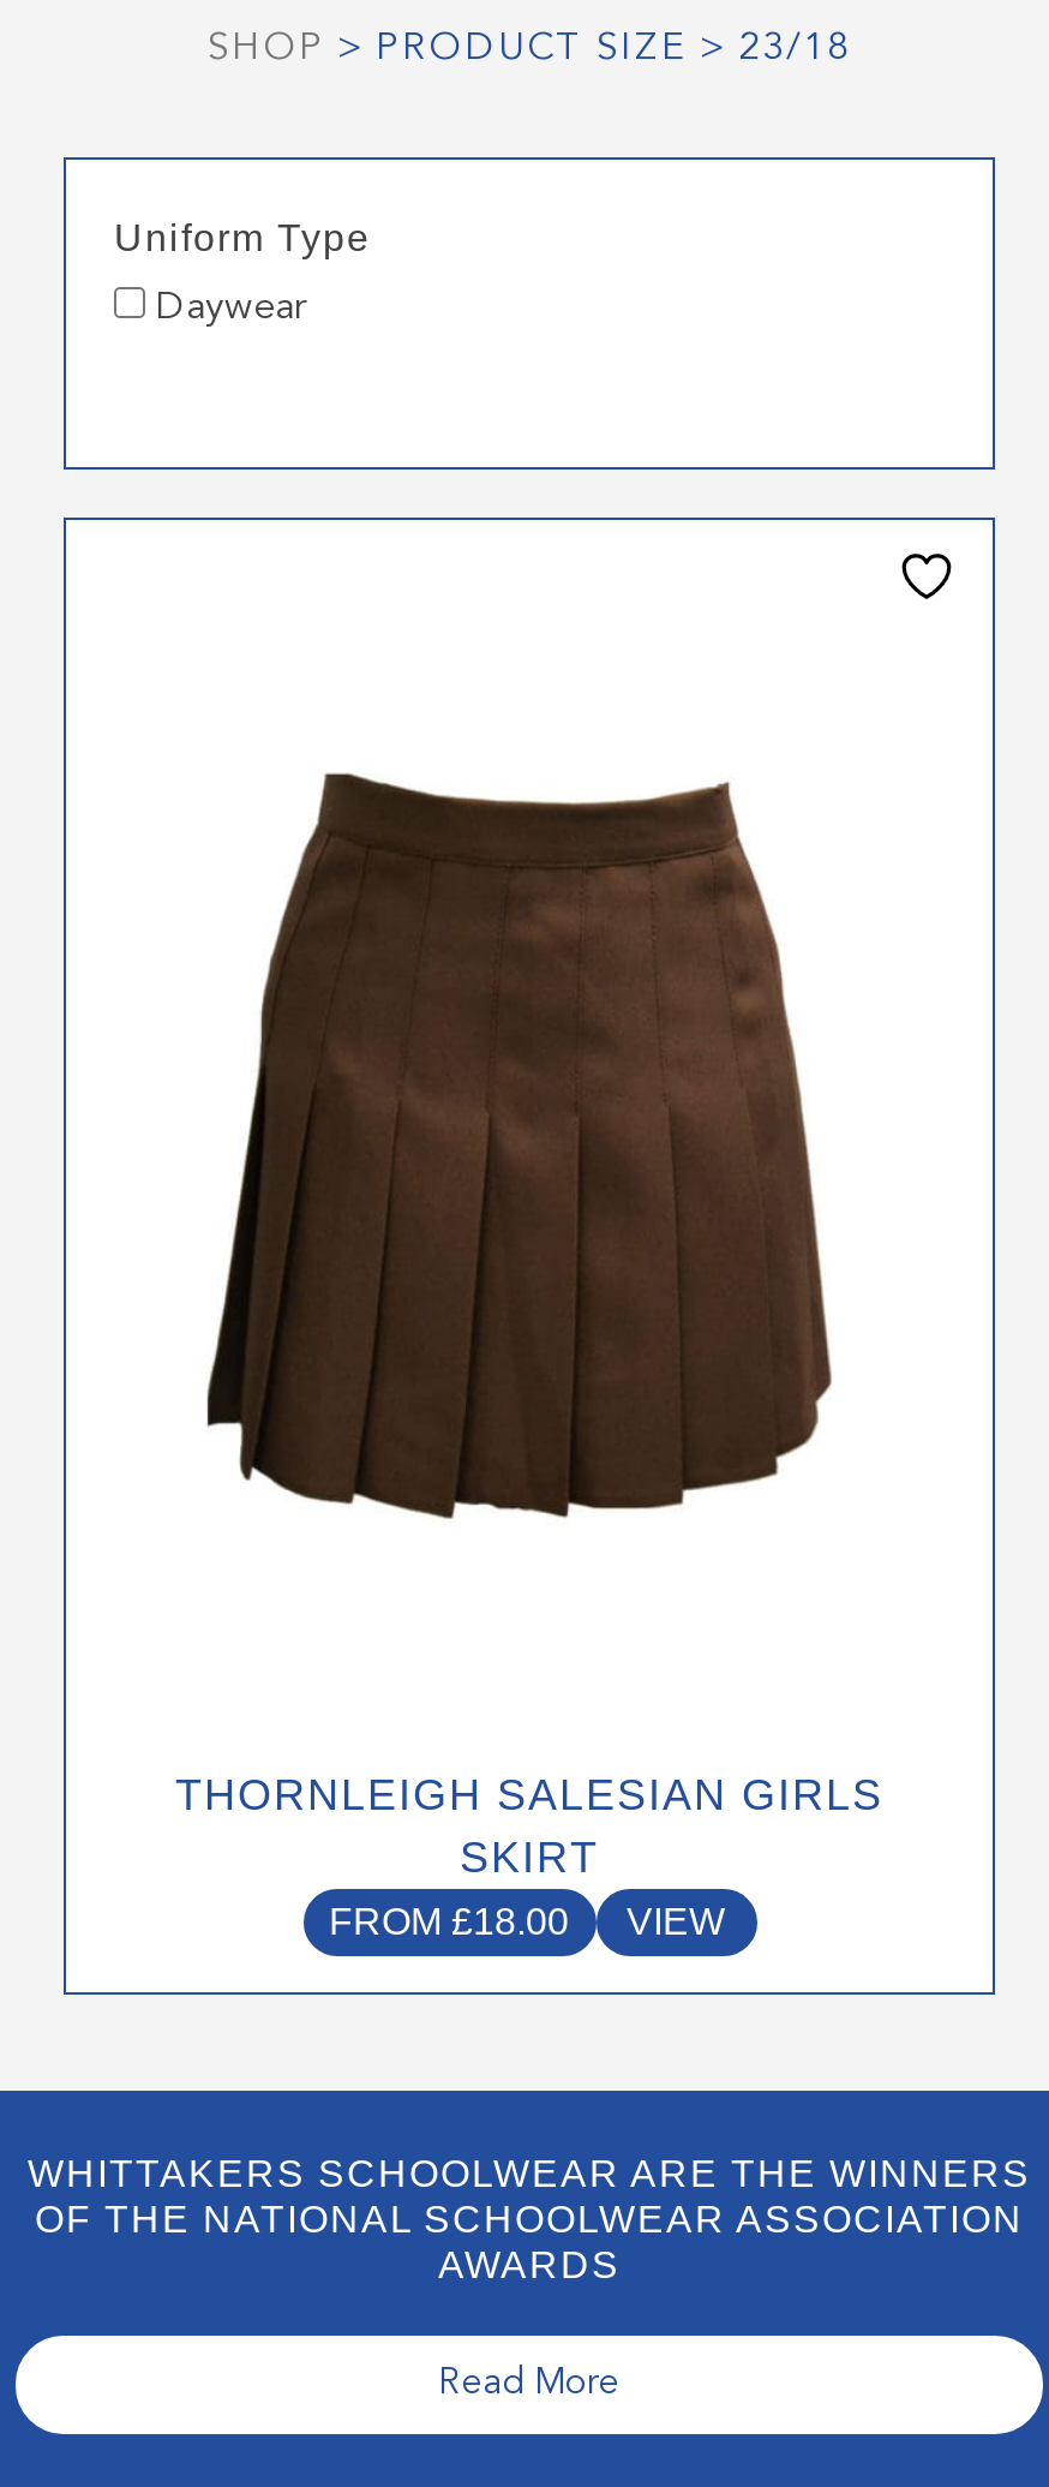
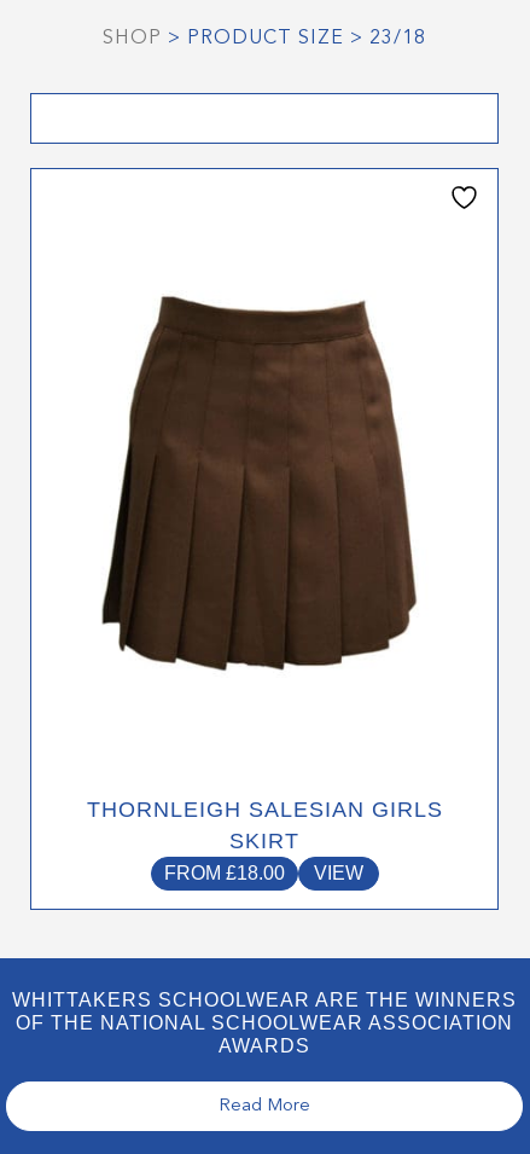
- Uniform Type
- Daywear
